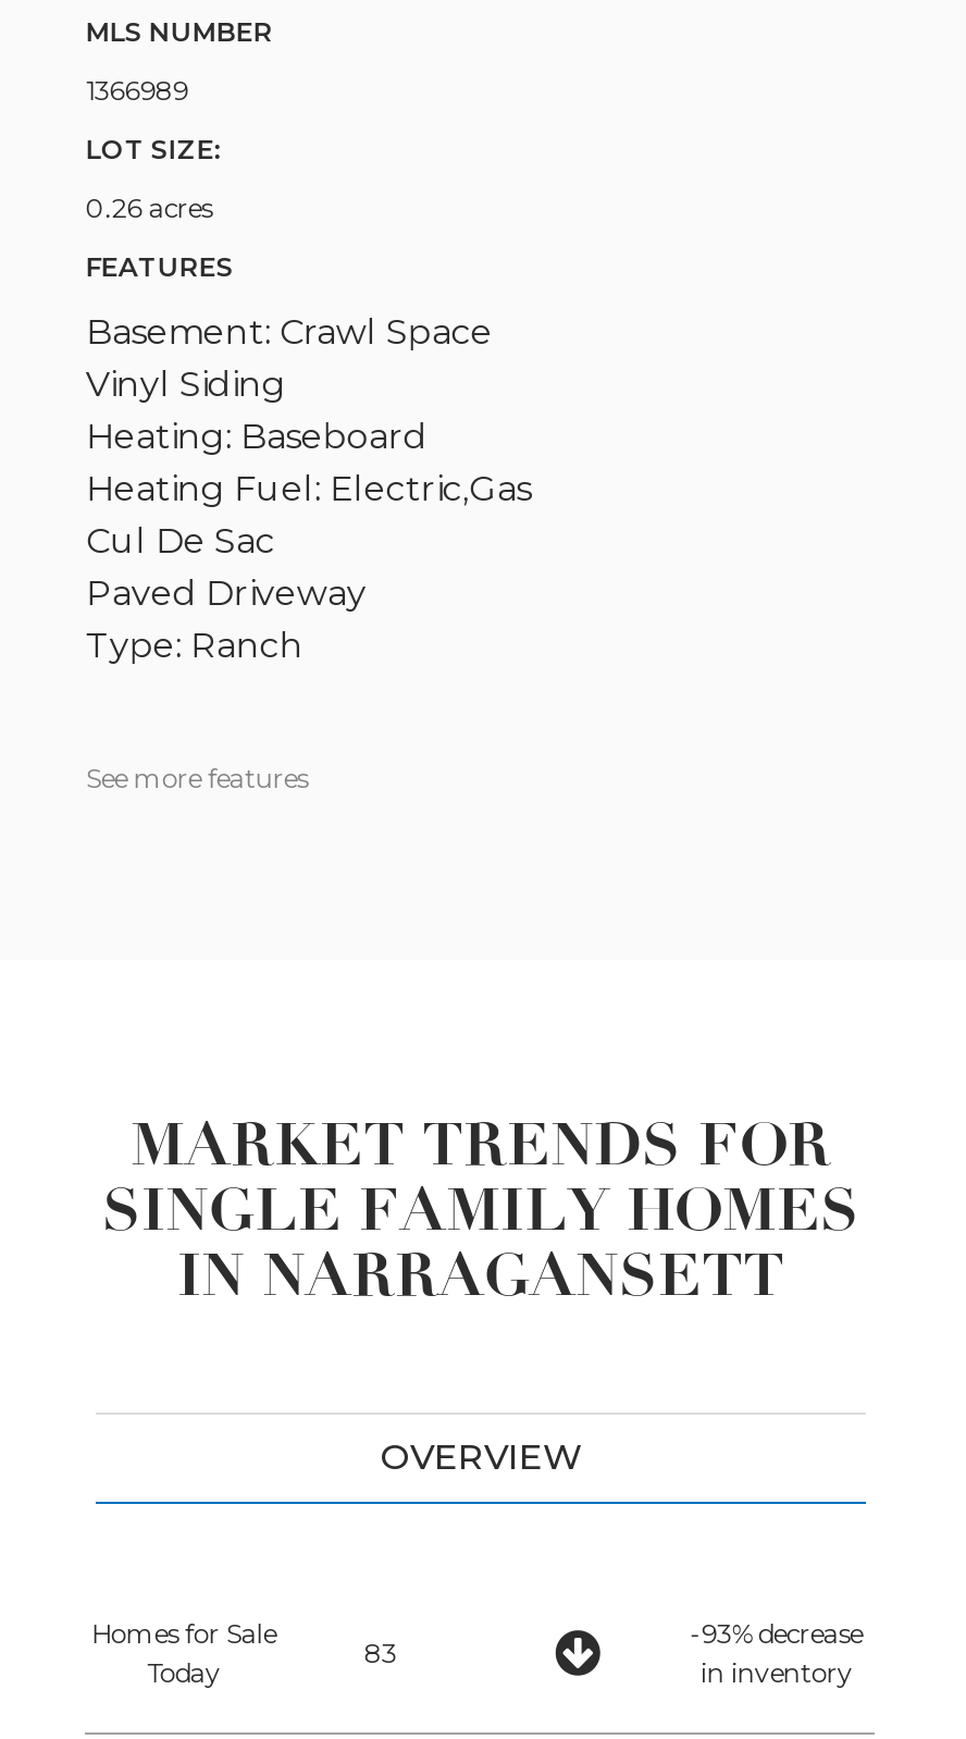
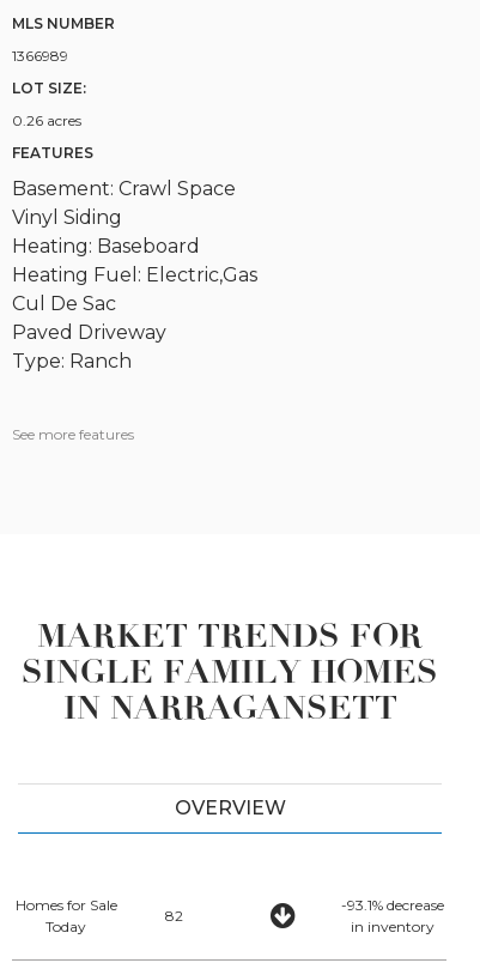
- -93% decrease
+ -93.1% decrease

- 83
+ 82
